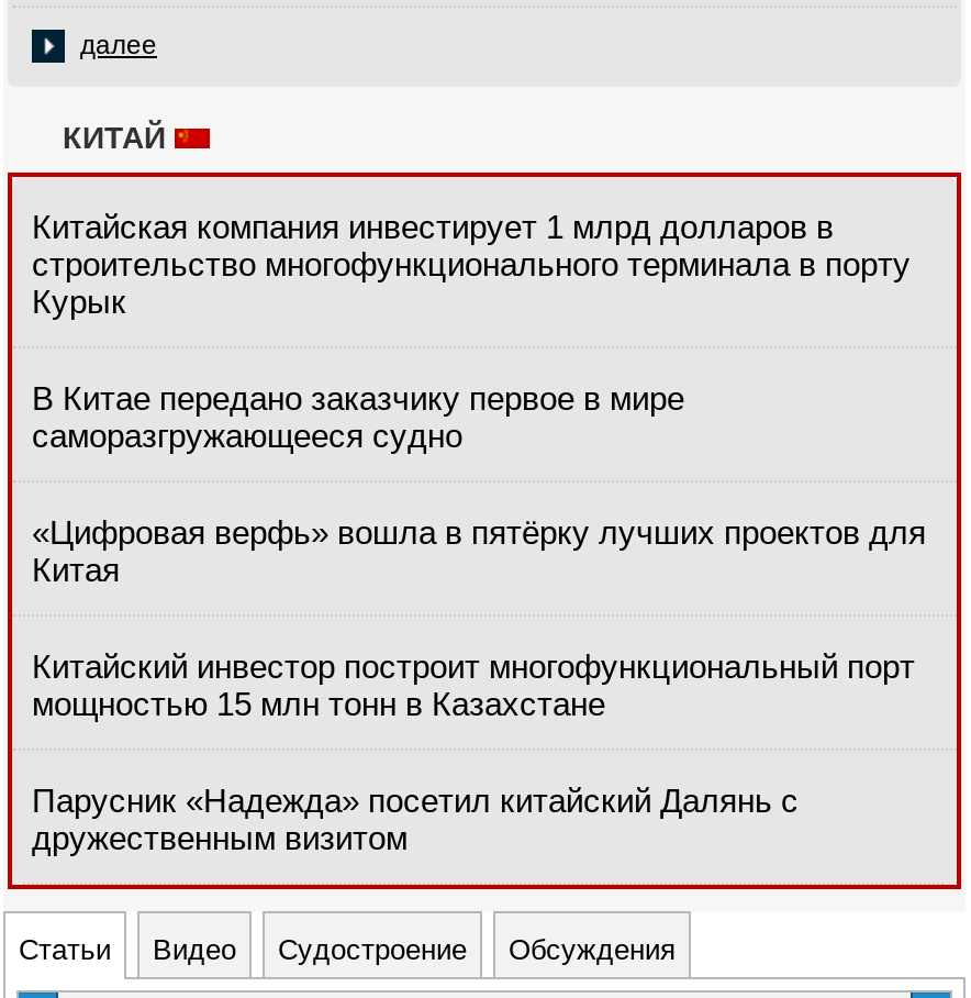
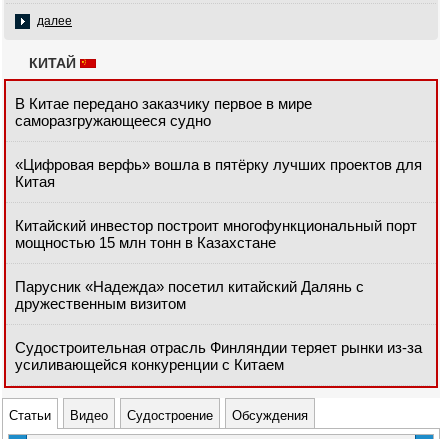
- Китайская компания инвестирует 1 млрд долларов в
- строительство многофункционального терминала в порту
- Курык

moved up: В Китае передано заказчику первое в мире | саморазгружающееся судно | «Цифровая верфь» вошла в пятёрку лучших проектов для | Китая | Китайский инвестор построит многофункциональный порт | мощностью 15 млн тонн в Казахстане | Парусник «Надежда» посетил китайский Далянь с | дружественным визитом

+ Судостроительная отрасль Финляндии теряет рынки из-за
+ усиливающейся конкуренции с Китаем
